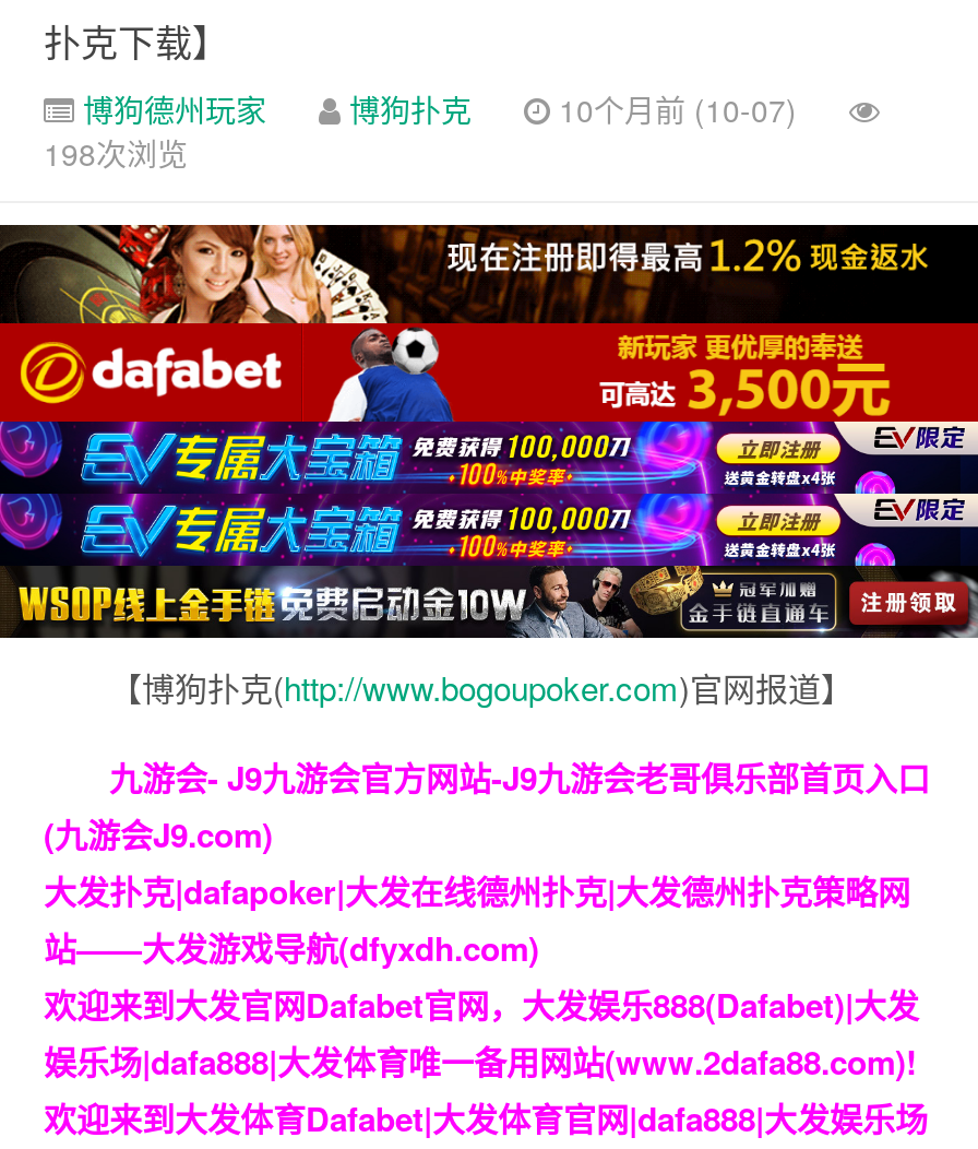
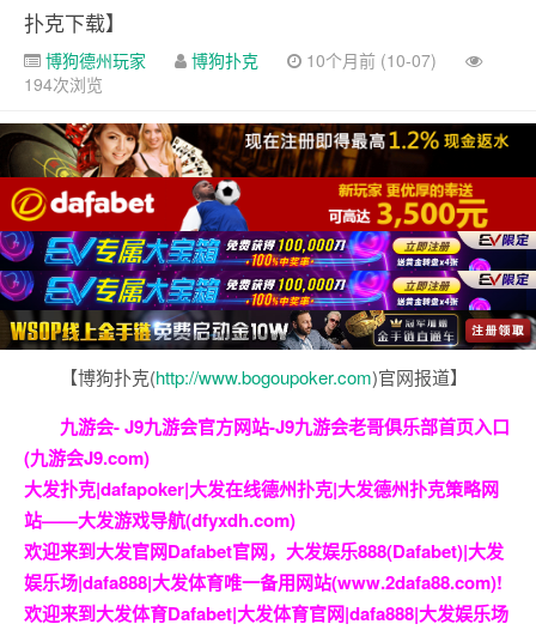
- 198次浏览
+ 194次浏览
